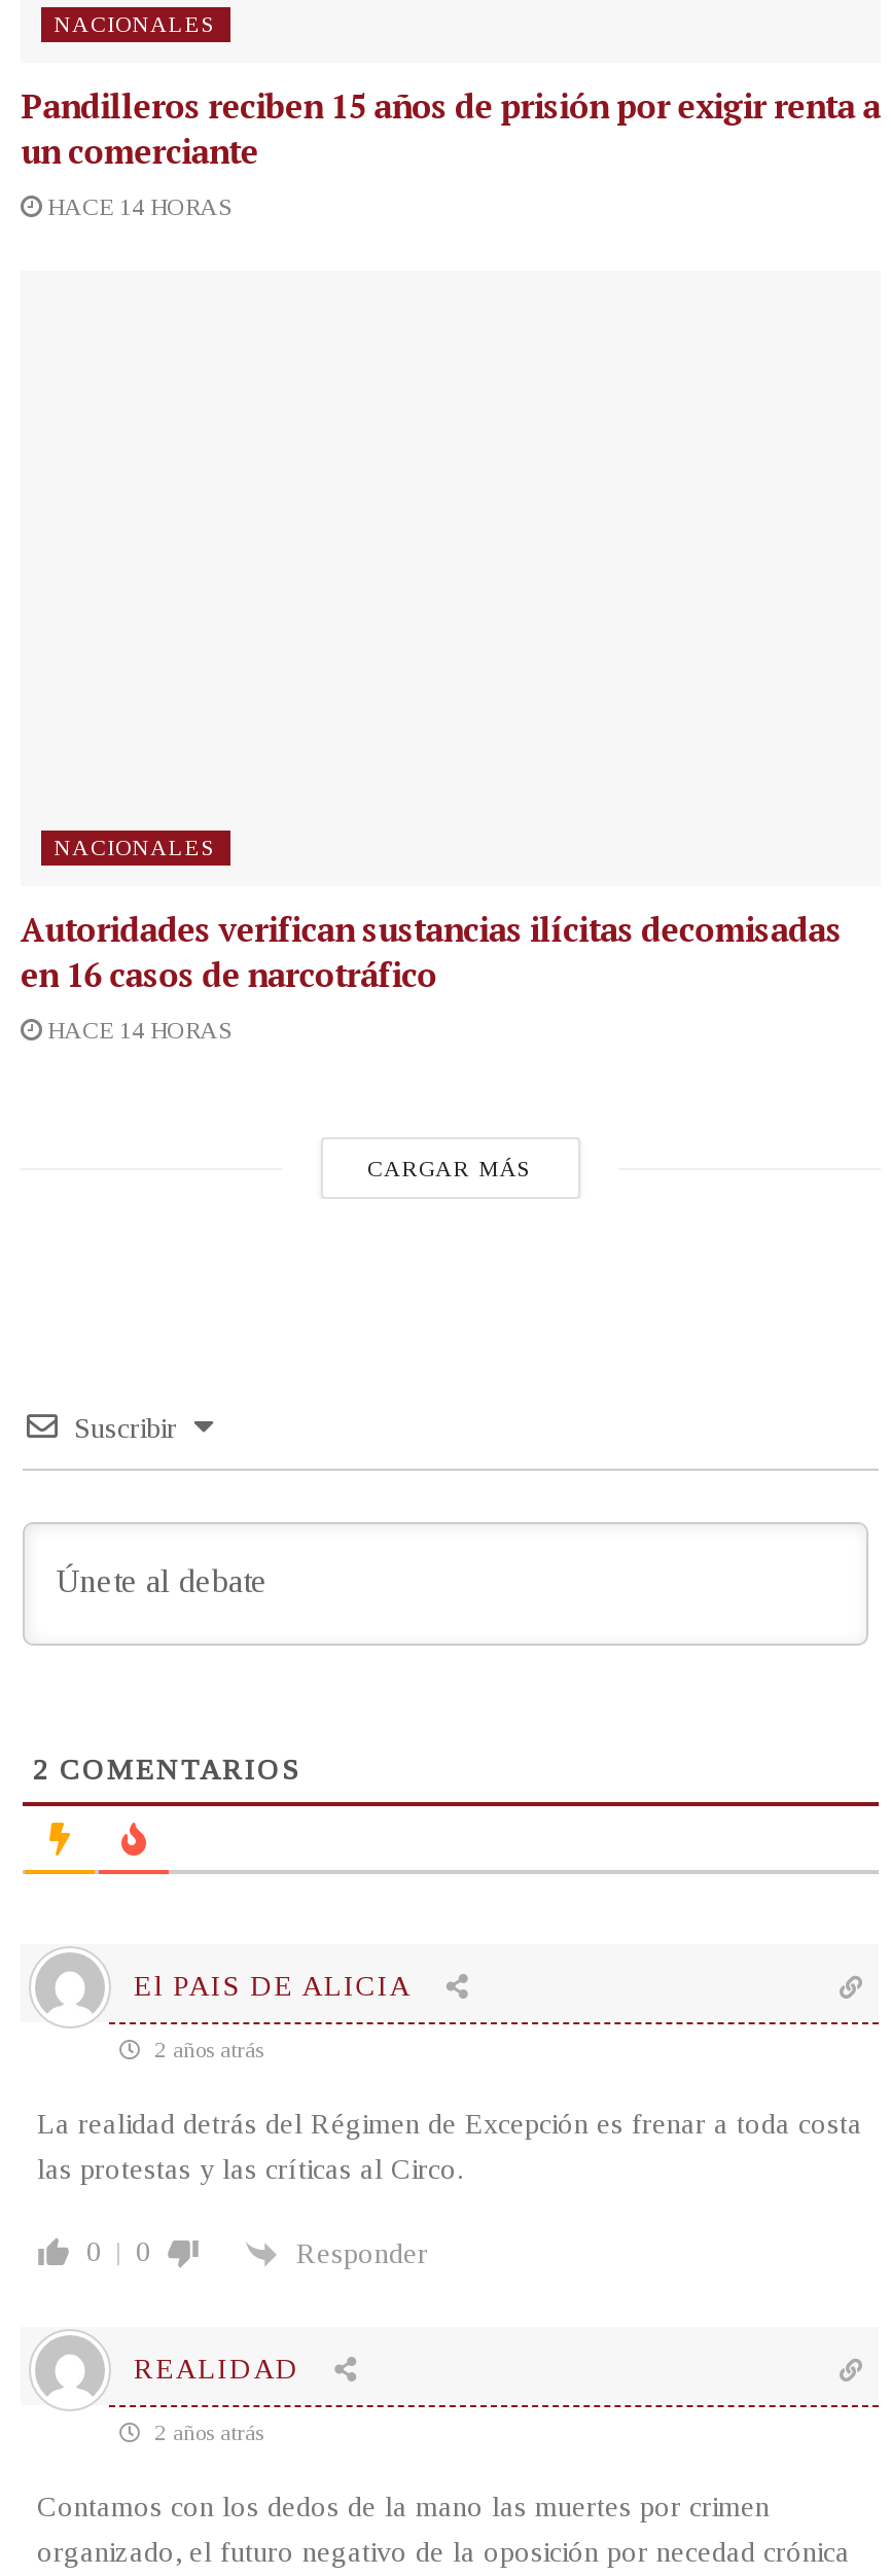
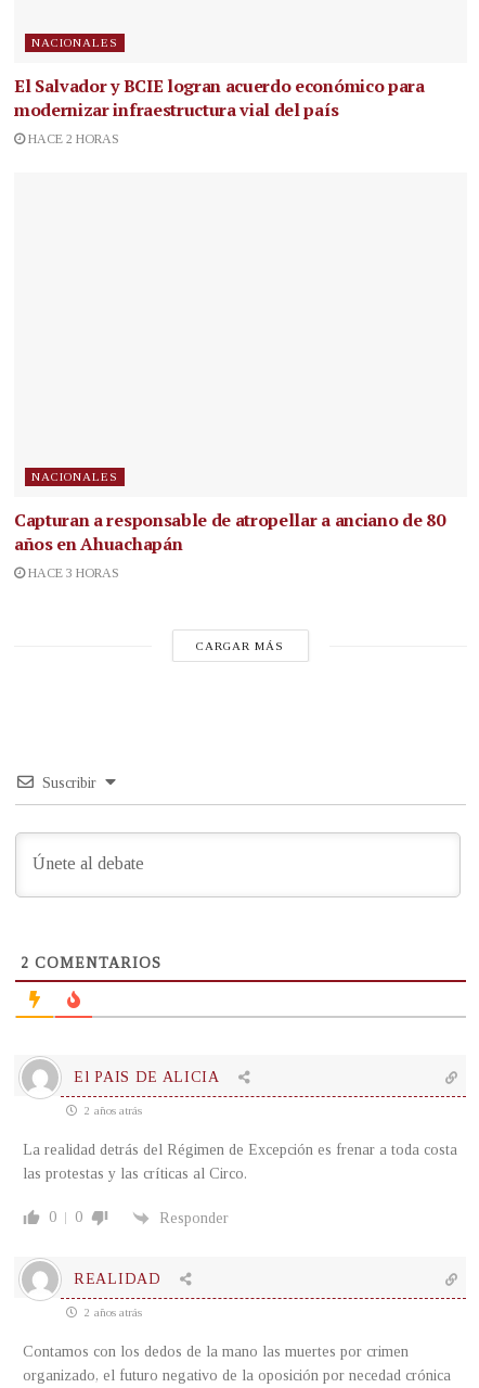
- Pandilleros reciben 15 años de prisión por exigir renta a
- un comerciante
- HACE 14 HORAS
+ El Salvador y BCIE logran acuerdo económico para
+ modernizar infraestructura vial del país
+ HACE 2 HORAS

- Autoridades verifican sustancias ilícitas decomisadas
- en 16 casos de narcotráfico
- HACE 14 HORAS
+ Capturan a responsable de atropellar a anciano de 80
+ años en Ahuachapán
+ HACE 3 HORAS
